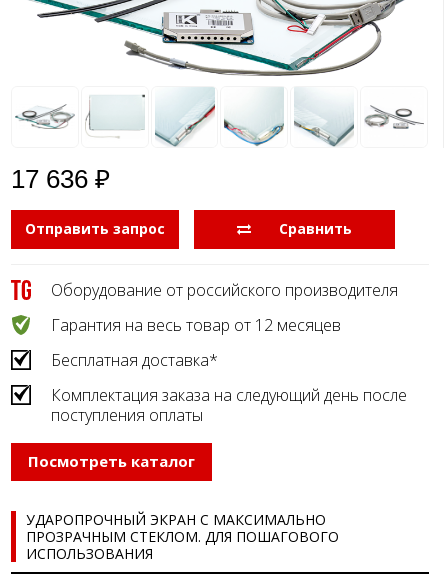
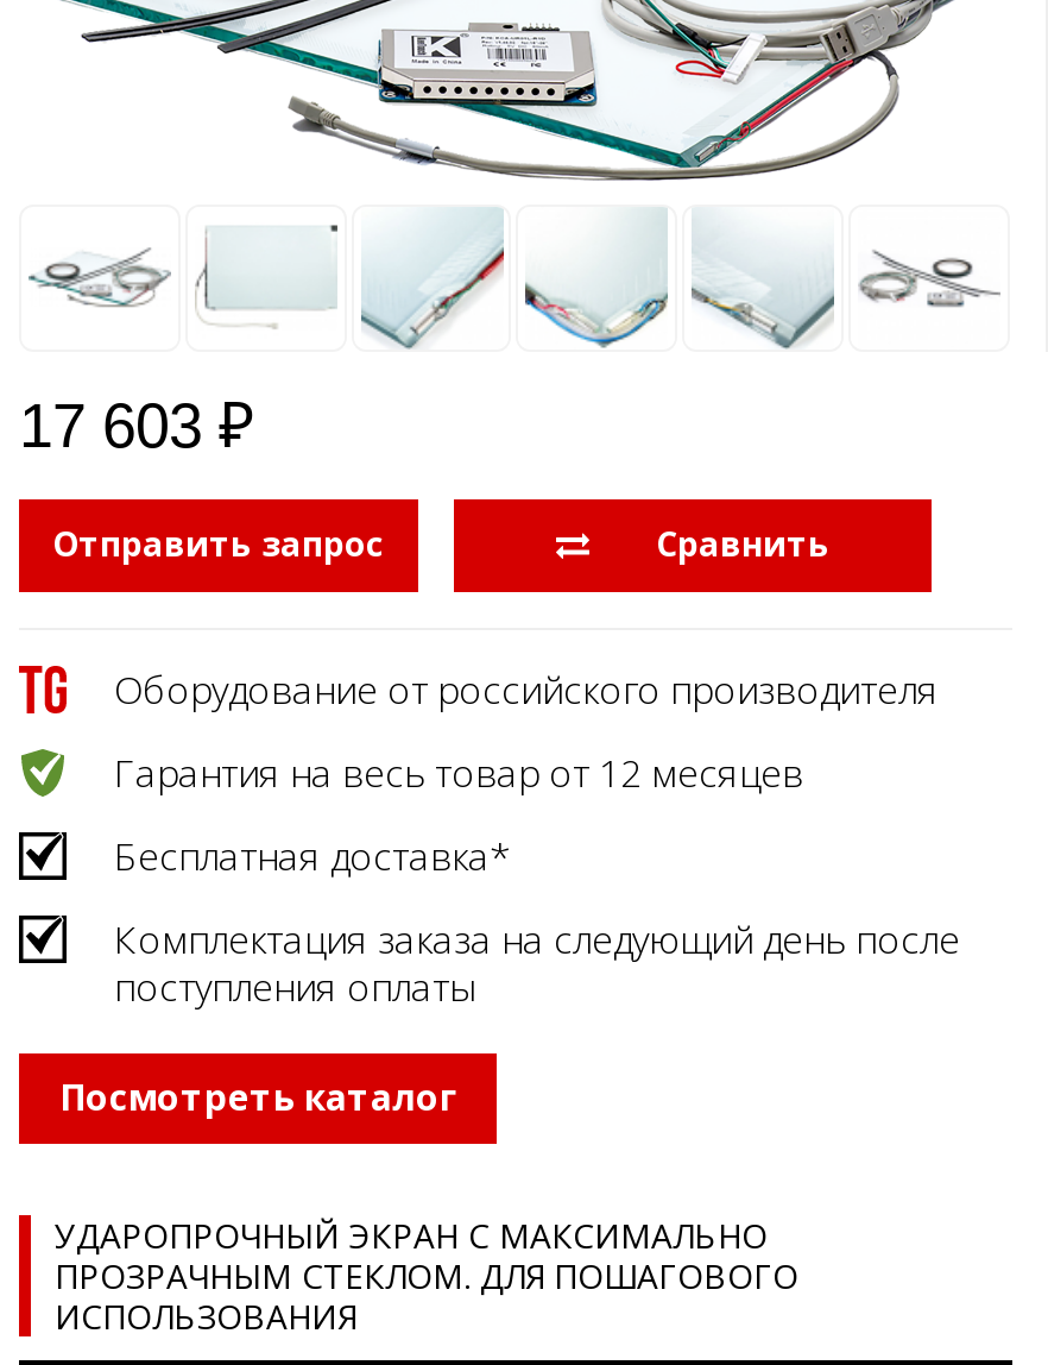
- 17 636 ₽
+ 17 603 ₽
